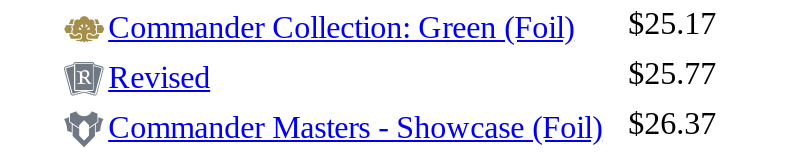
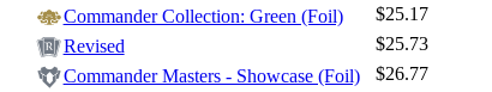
- $25.77
+ $25.73

- Commander Masters - Showcase (Foil) $26.37
+ Commander Masters - Showcase (Foil) $26.77
